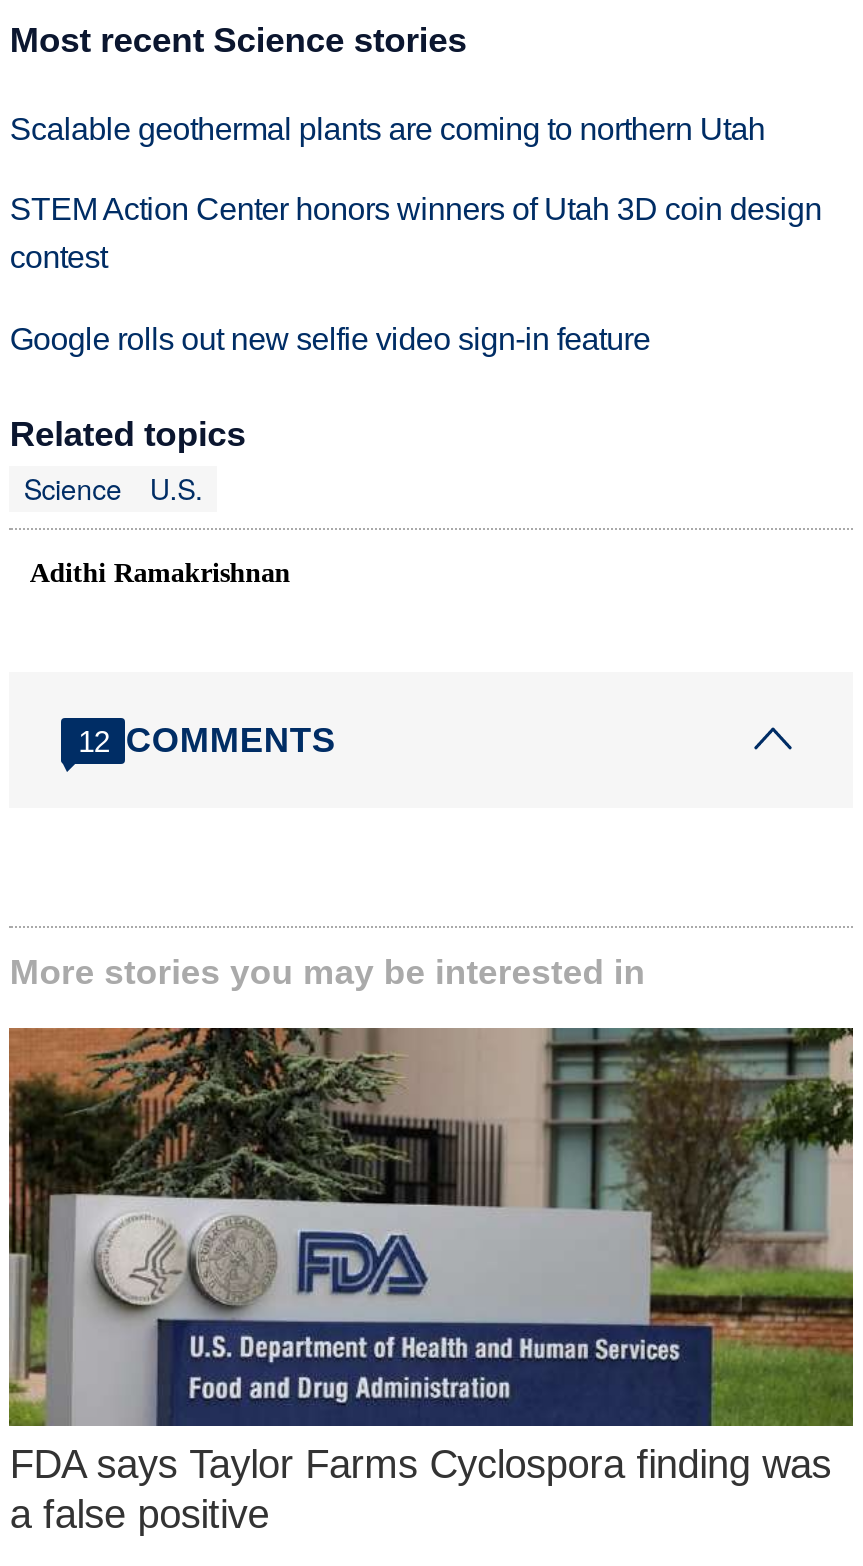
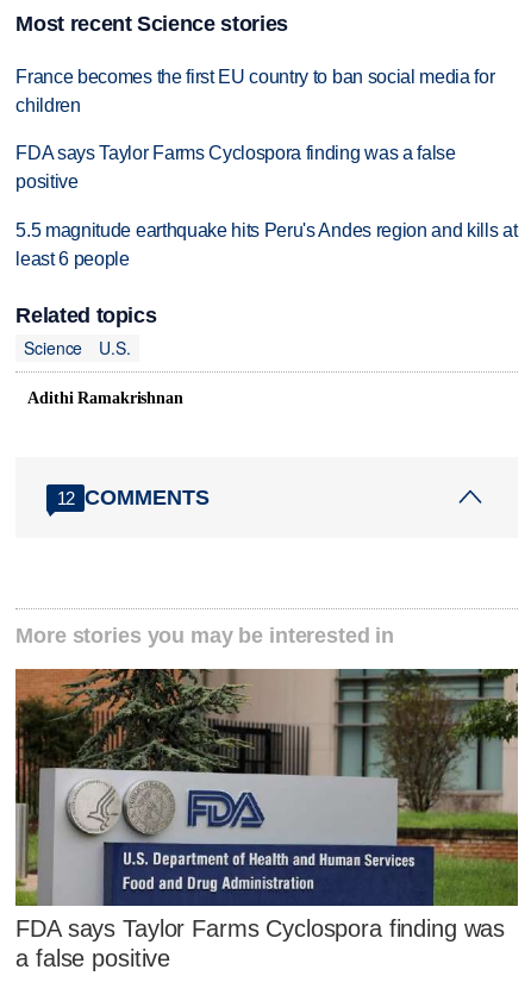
- Scalable geothermal plants are coming to northern Utah
+ France becomes the first EU country to ban social media for
+ children

- STEM Action Center honors winners of Utah 3D coin design
- contest
+ FDA says Taylor Farms Cyclospora finding was a false
+ positive

- Google rolls out new selfie video sign-in feature
+ 5.5 magnitude earthquake hits Peru's Andes region and kills at
+ least 6 people
